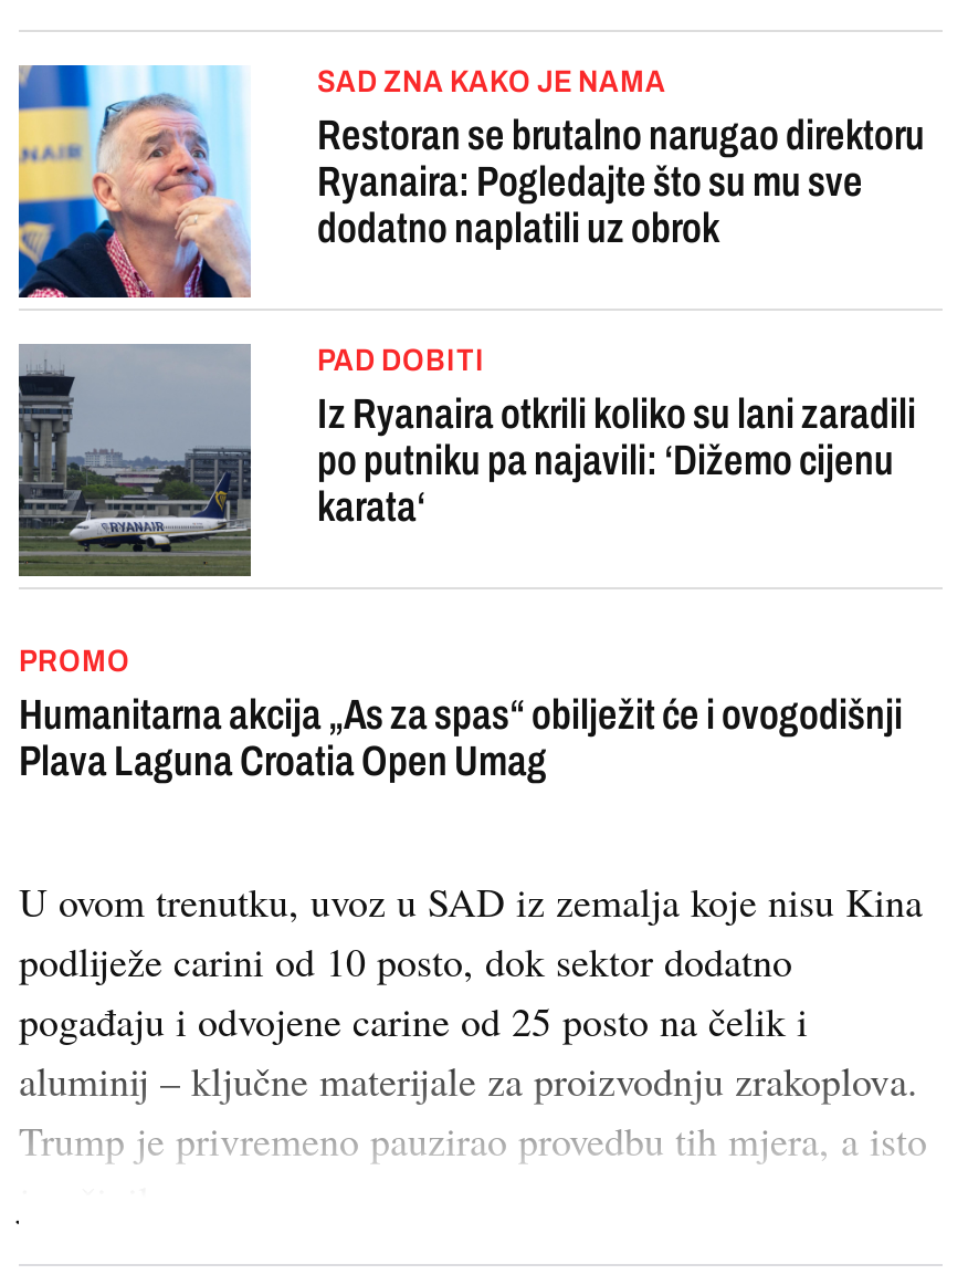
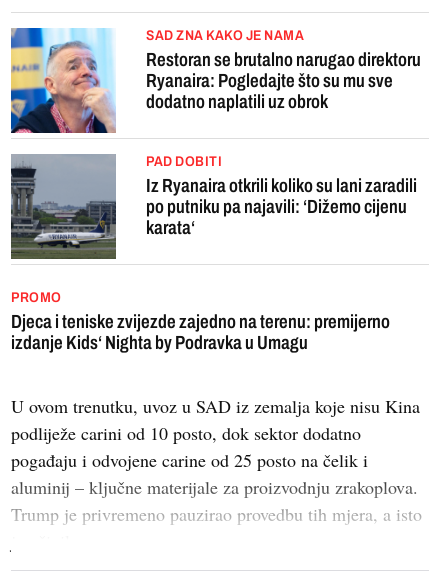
- Humanitarna akcija „As za spas“ obilježit će i ovogodišnji
- Plava Laguna Croatia Open Umag
+ Djeca i teniske zvijezde zajedno na terenu: premijerno
+ izdanje Kids‘ Nighta by Podravka u Umagu
